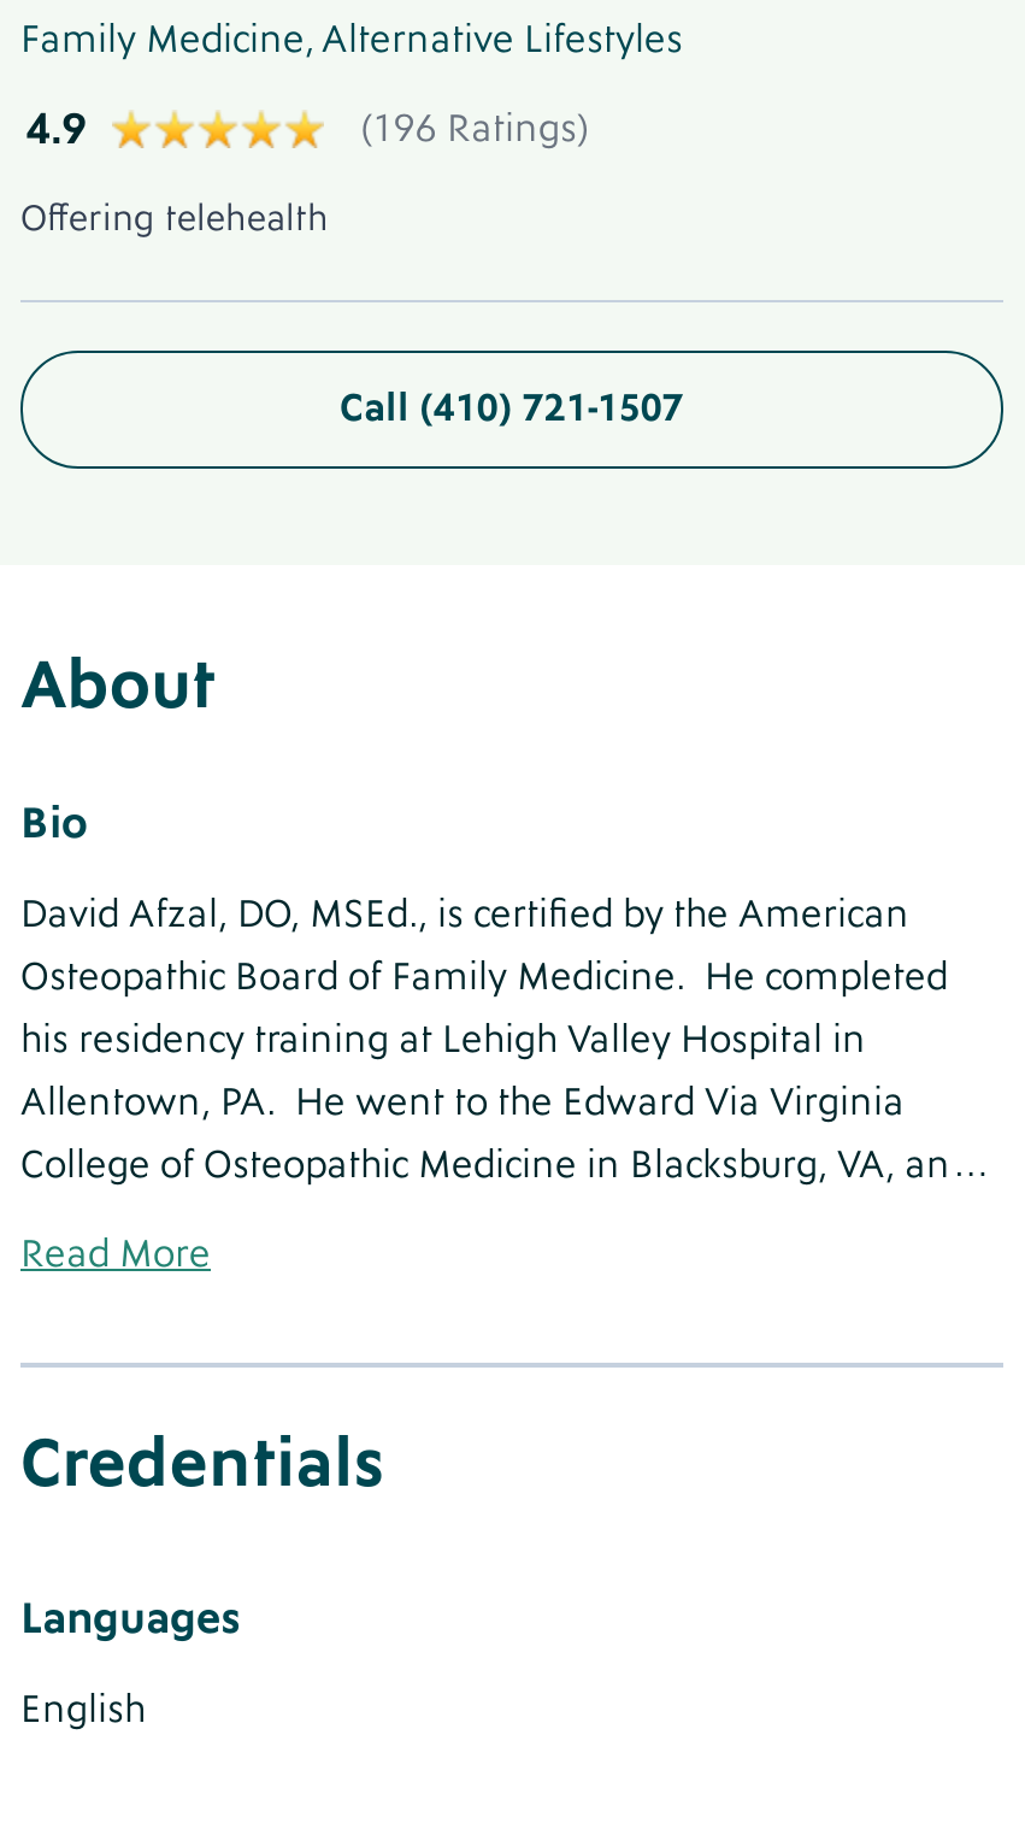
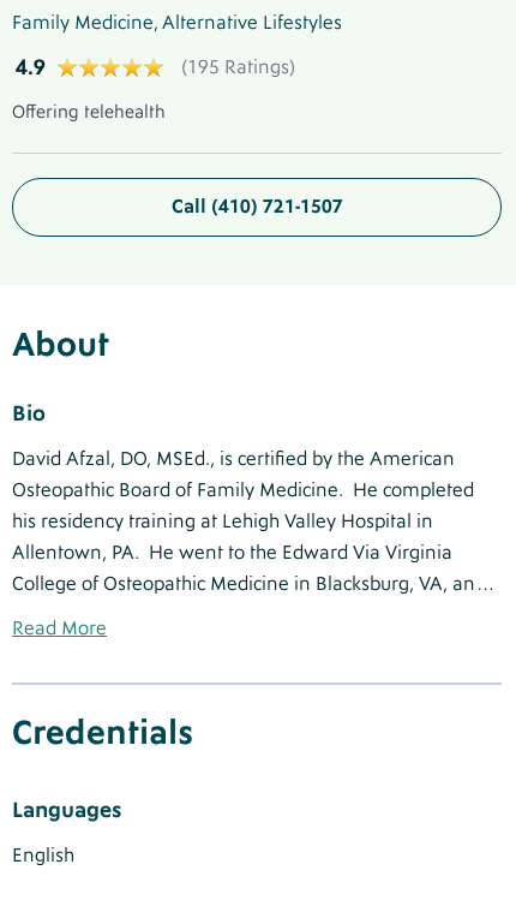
- (196 Ratings)
+ (195 Ratings)
